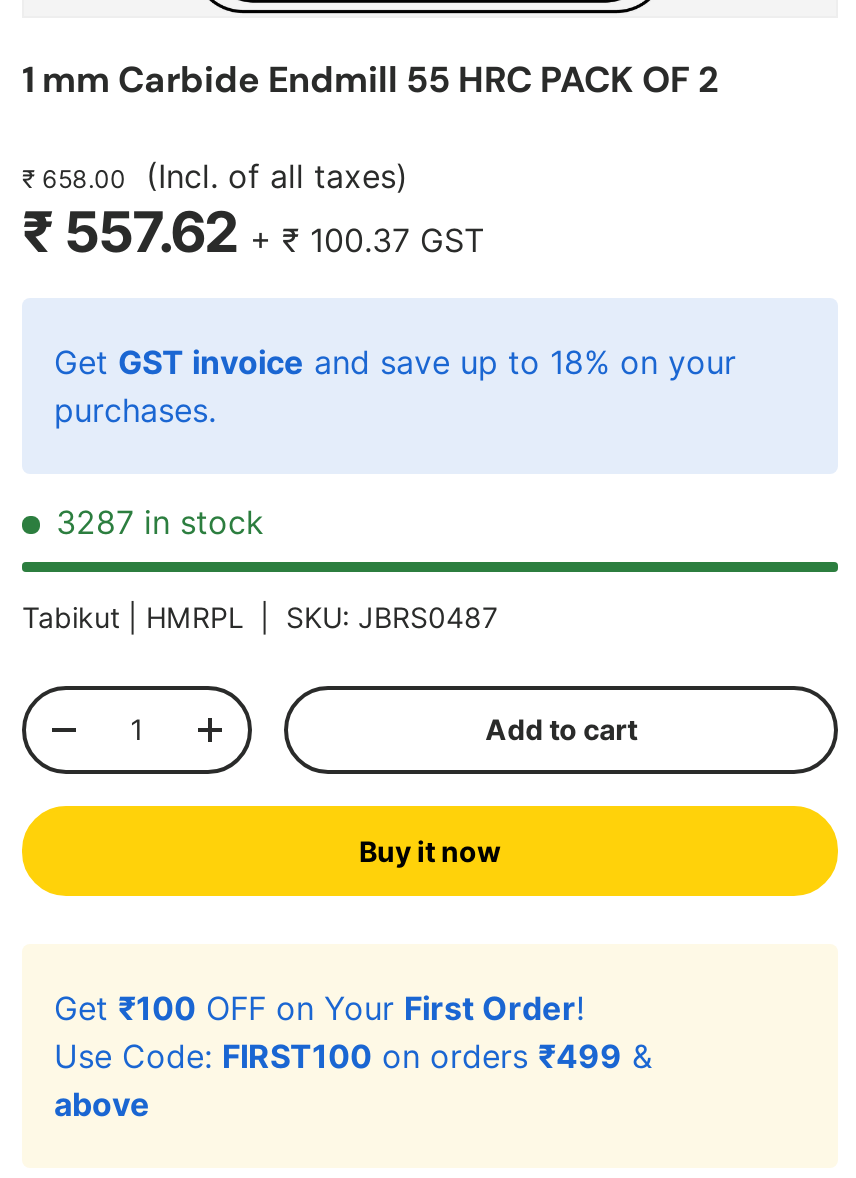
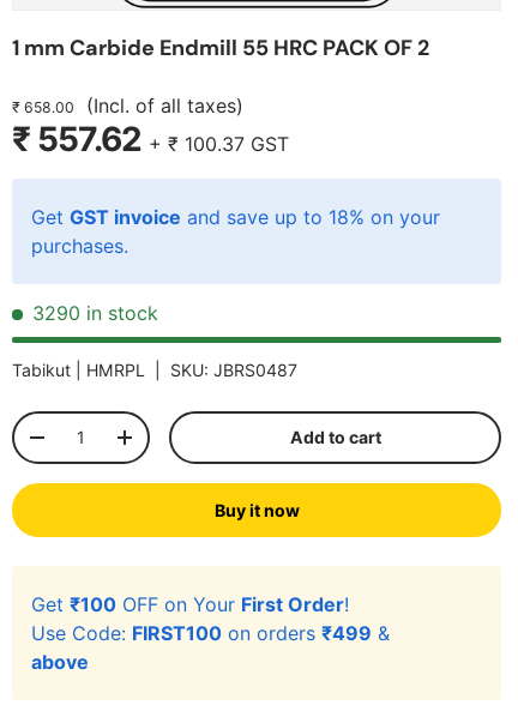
- 3287 in stock
+ 3290 in stock
